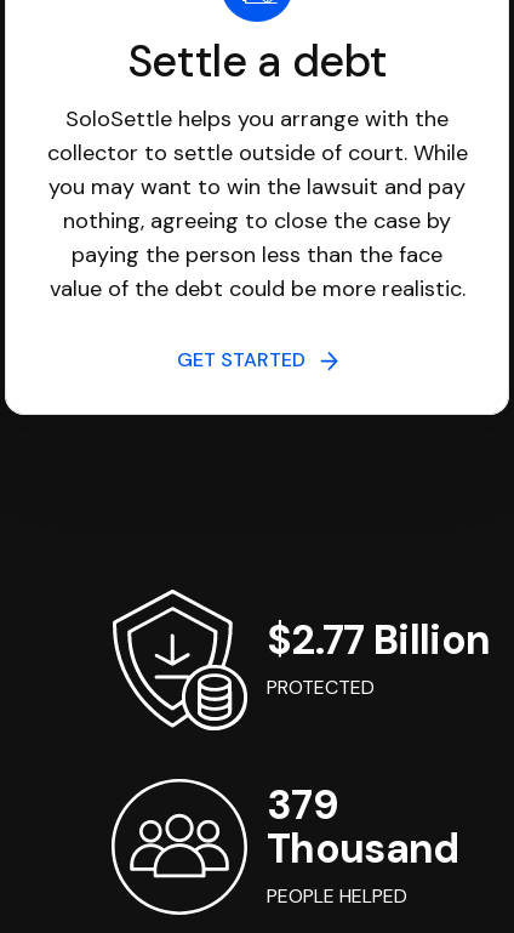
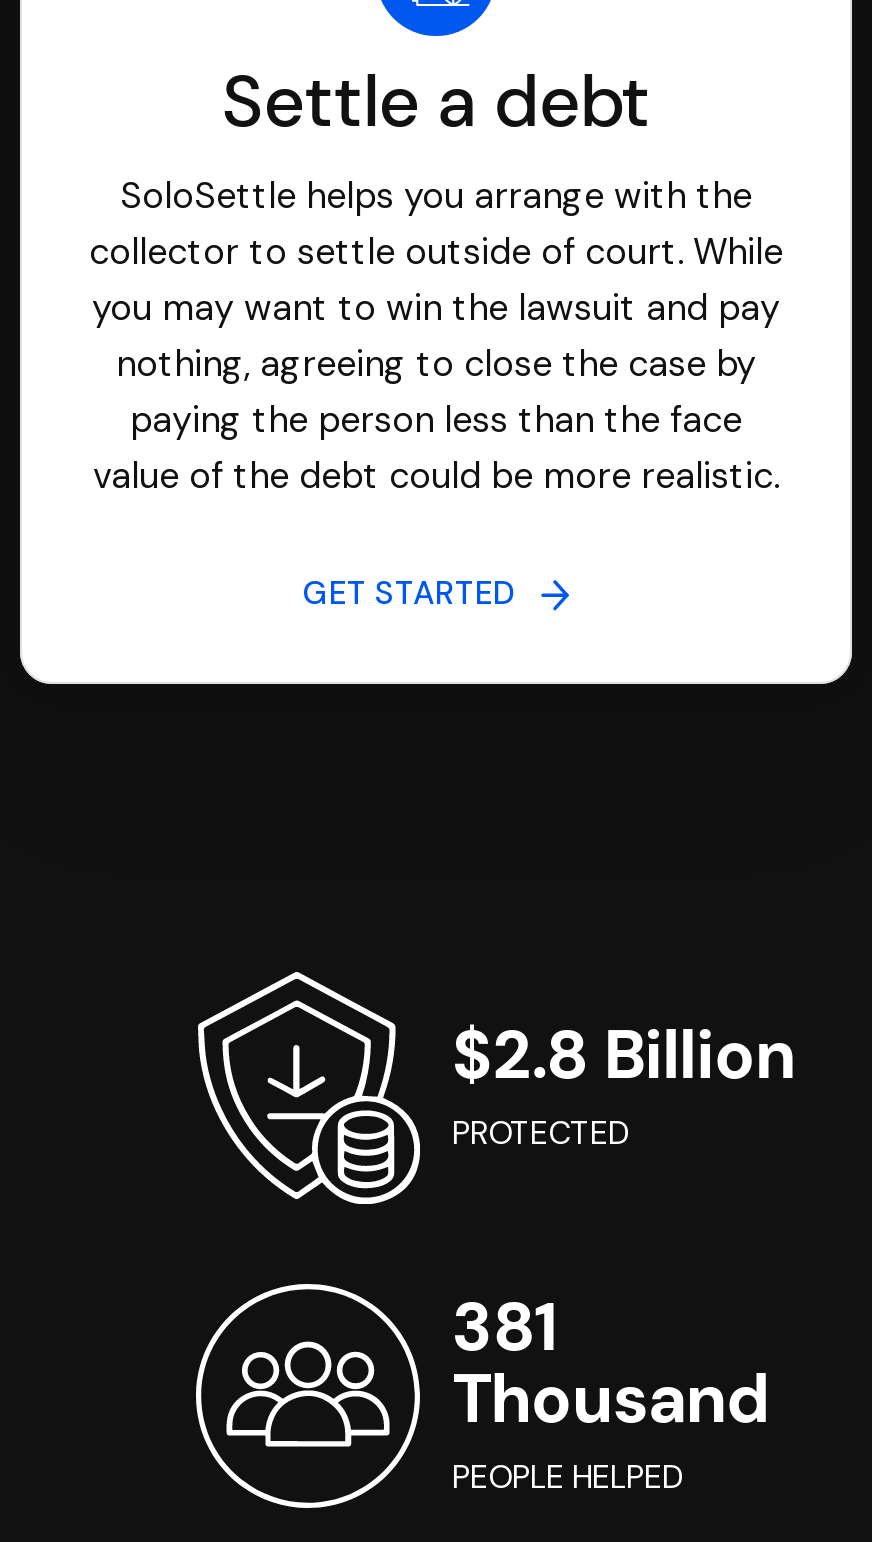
- $2.77 Billion
+ $2.8 Billion

- 379
+ 381
